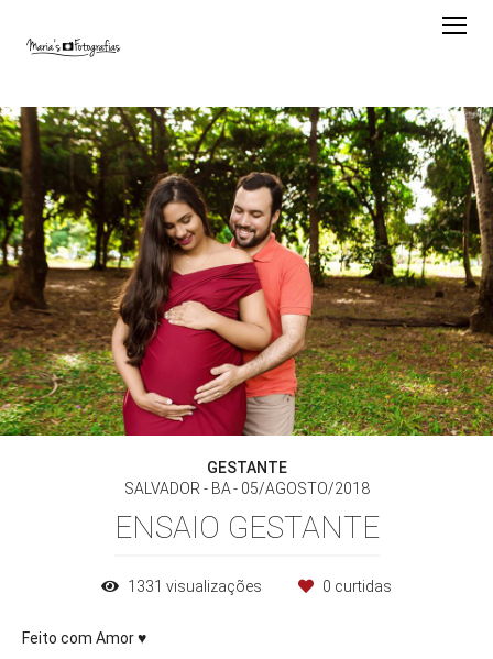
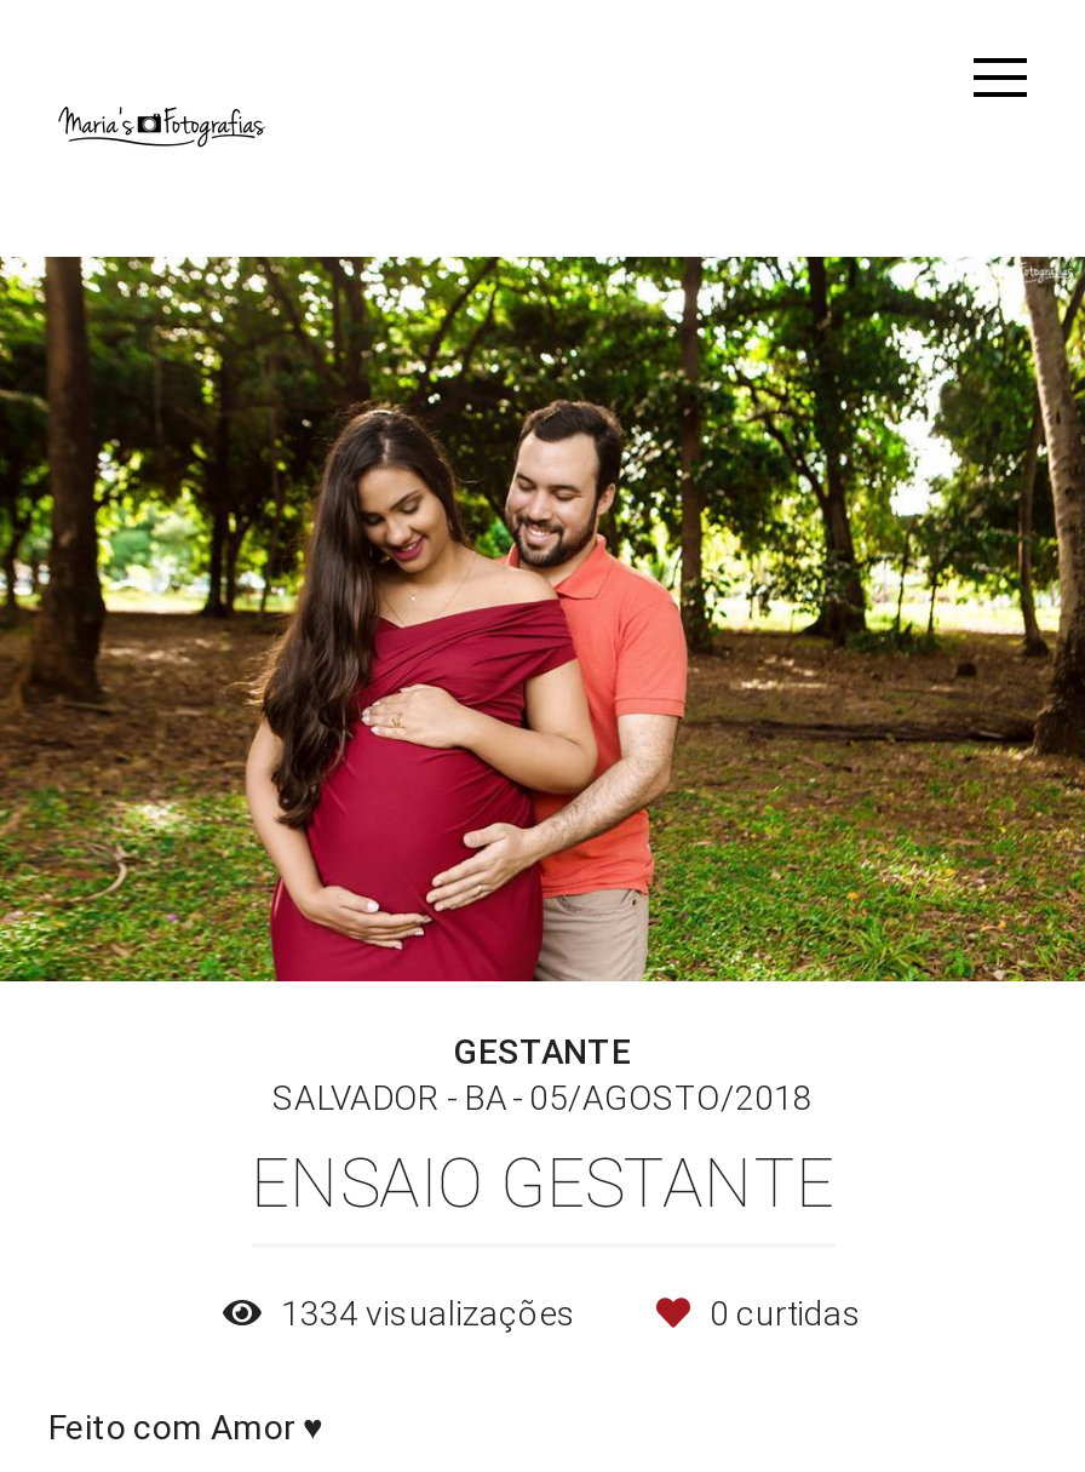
- 1331 visualizações
+ 1334 visualizações
